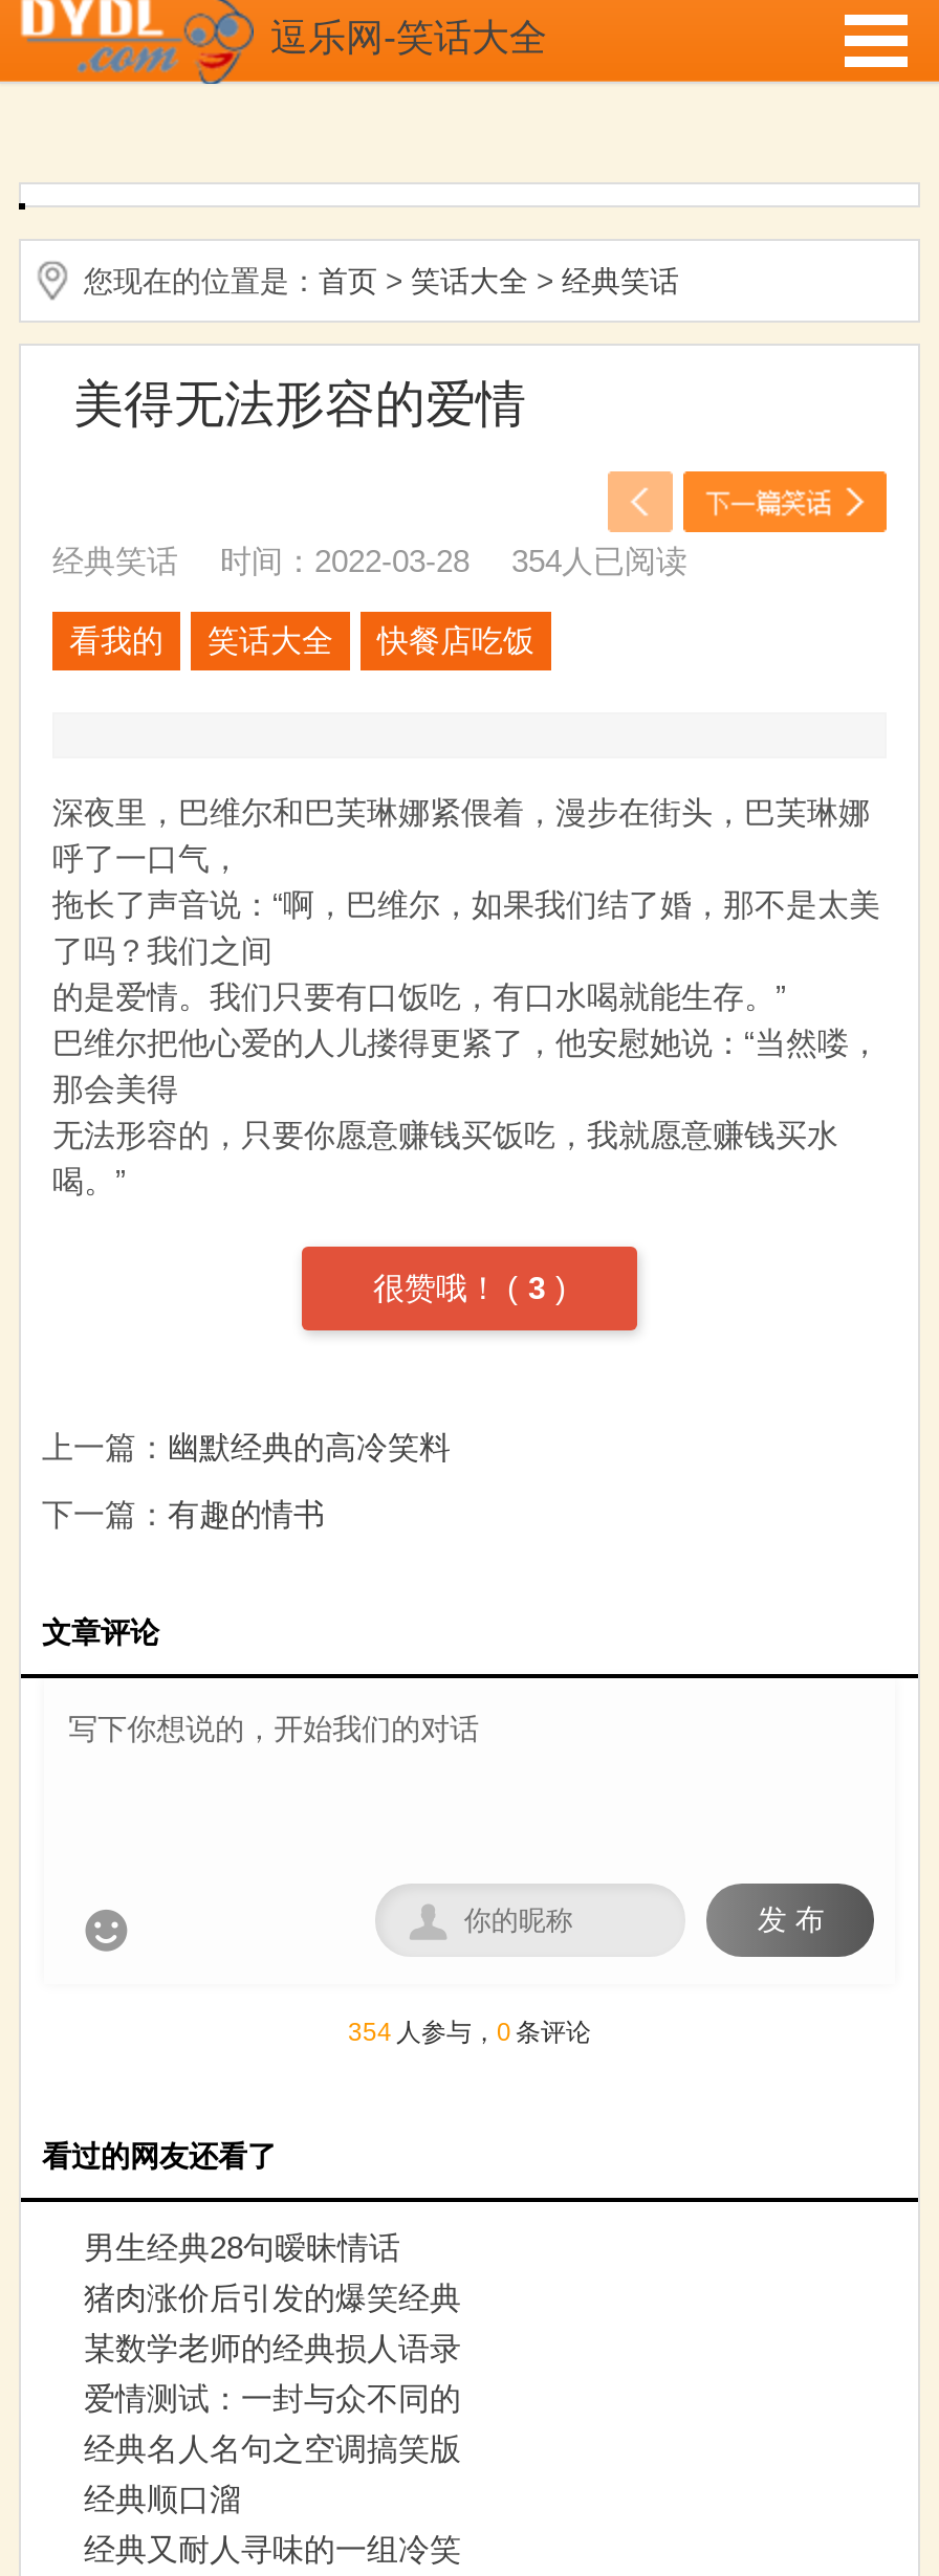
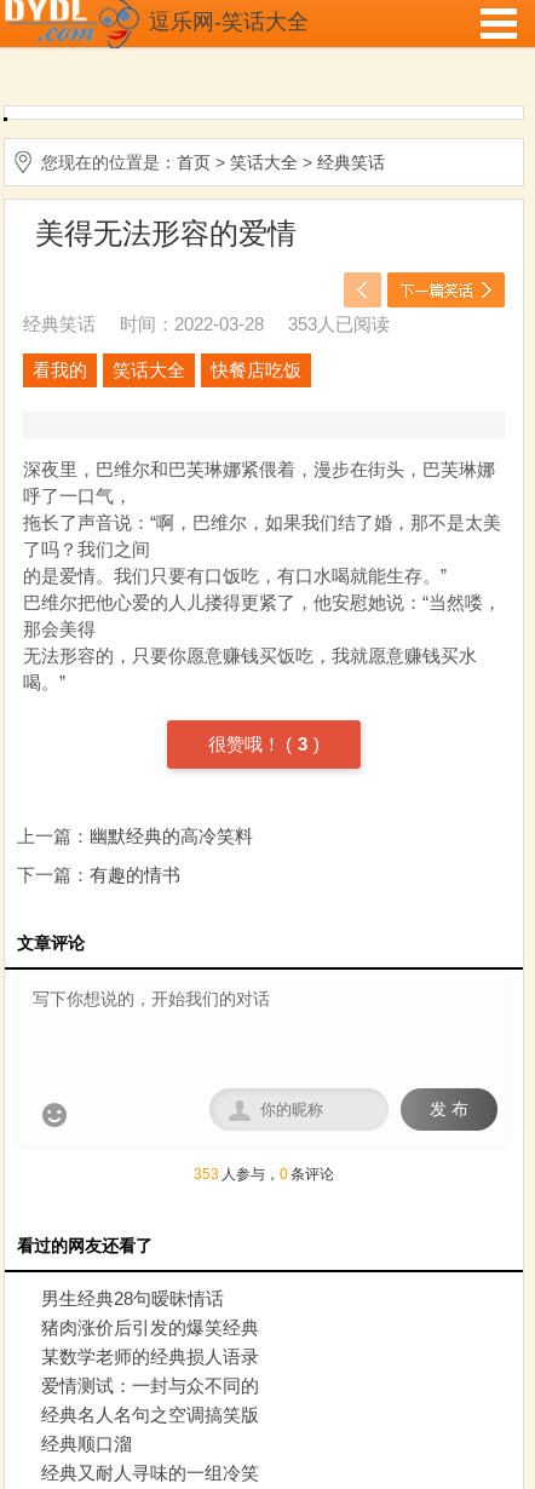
- 经典笑话 时间：2022-03-28 354人已阅读
+ 经典笑话 时间：2022-03-28 353人已阅读

- 354 人参与，0 条评论
+ 353 人参与，0 条评论
